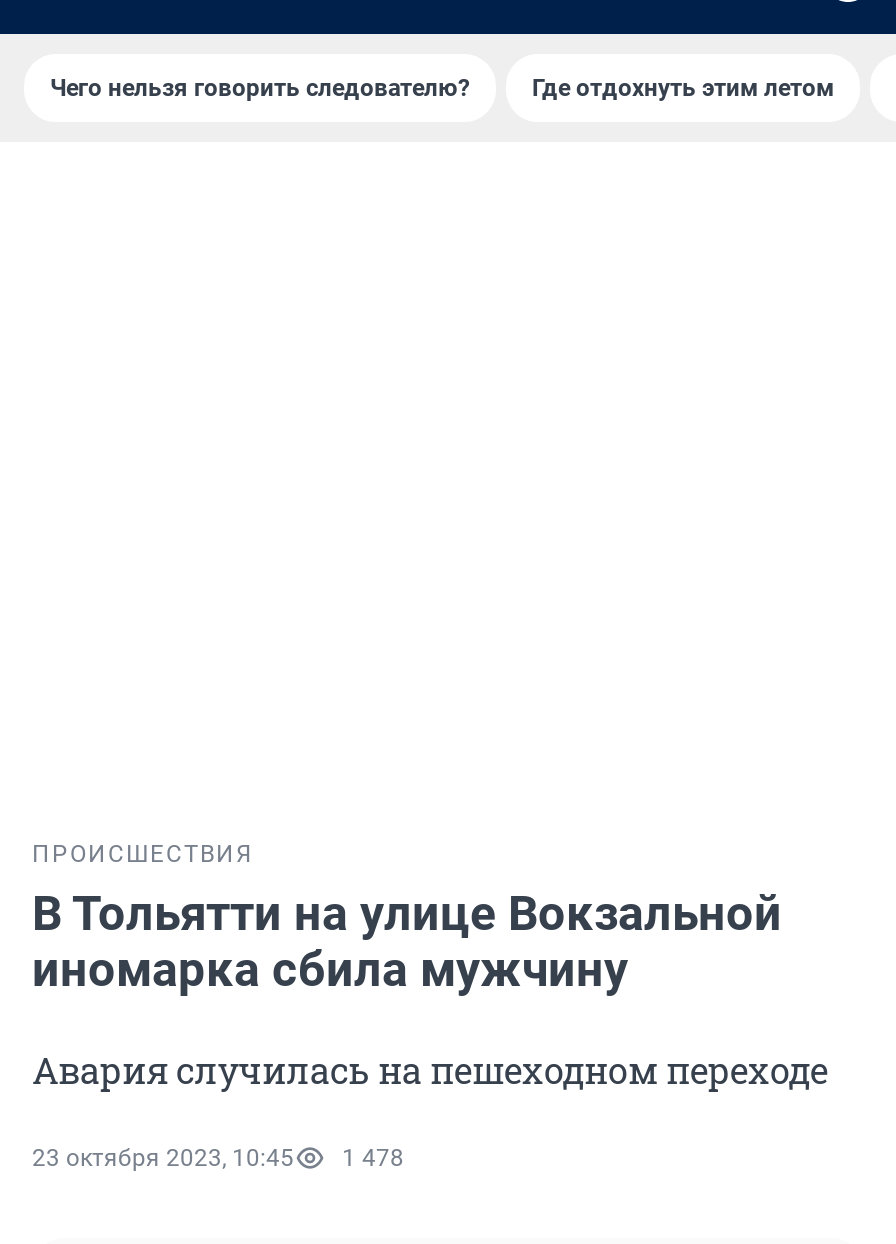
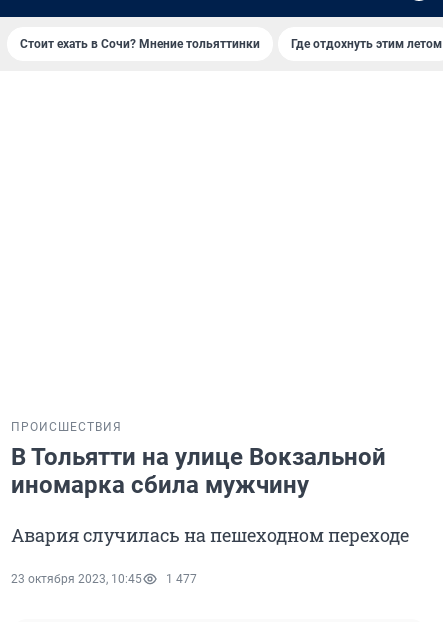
- Чего нельзя говорить следователю?
+ Стоит ехать в Сочи? Мнение тольяттинки

- 23 октября 2023, 10:45 1 478
+ 23 октября 2023, 10:45 1 477
